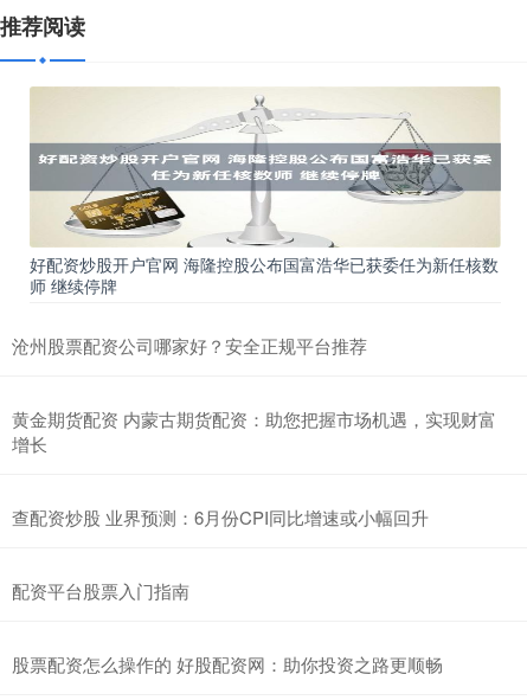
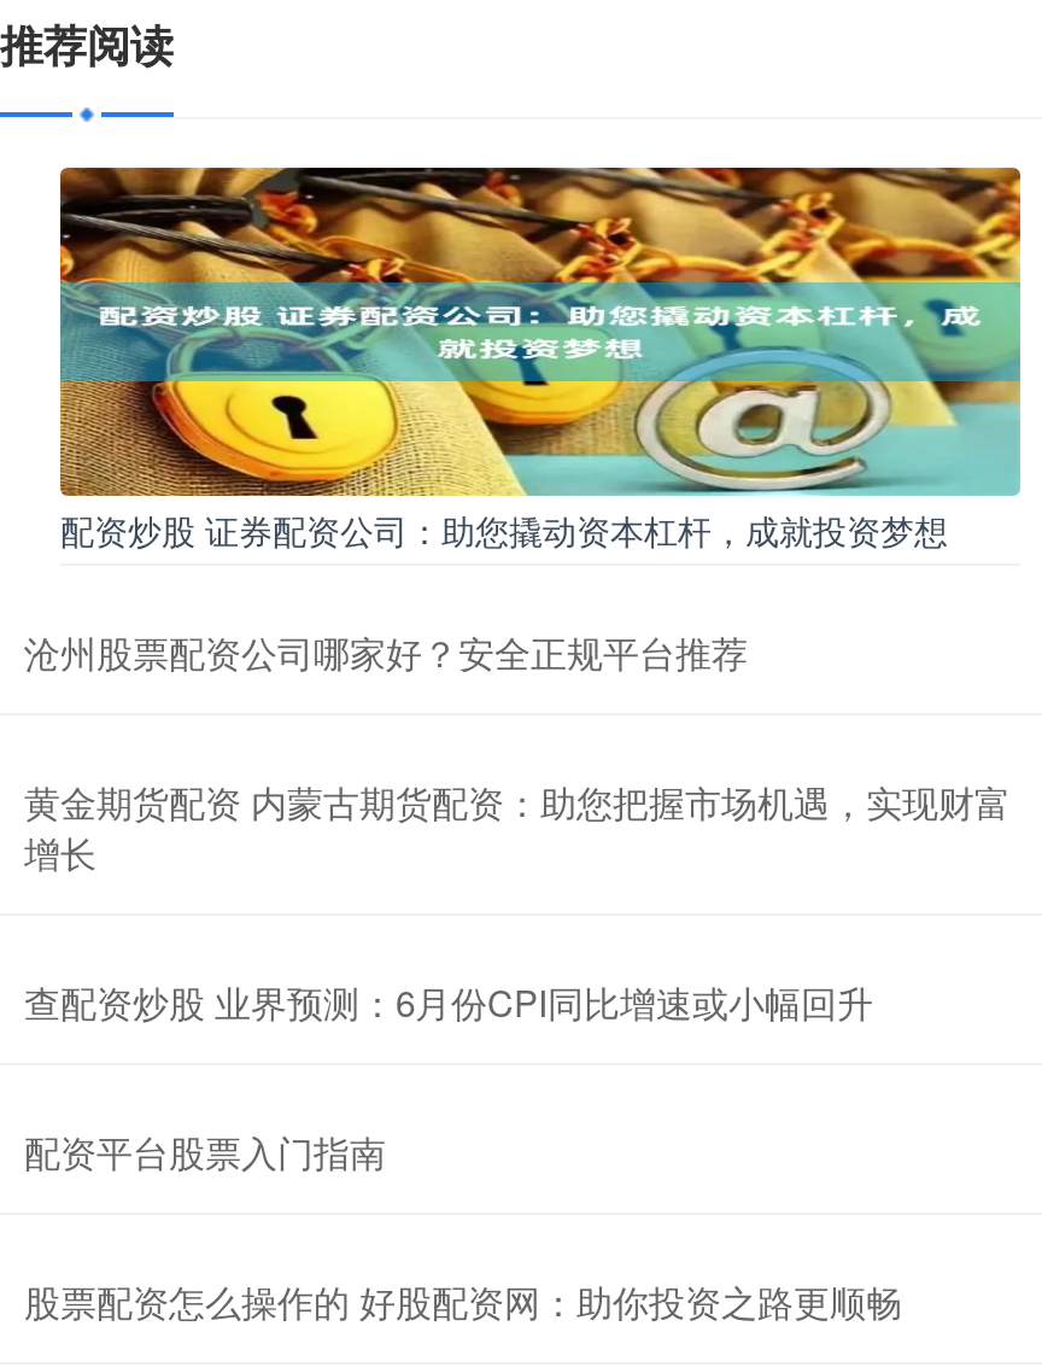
- [image]
- 好配资炒股开户官网 海隆控股公布国富浩华已获委任为新任核数
- 师 继续停牌
+ [image]
+ 配资炒股 证券配资公司：助您撬动资本杠杆，成就投资梦想
